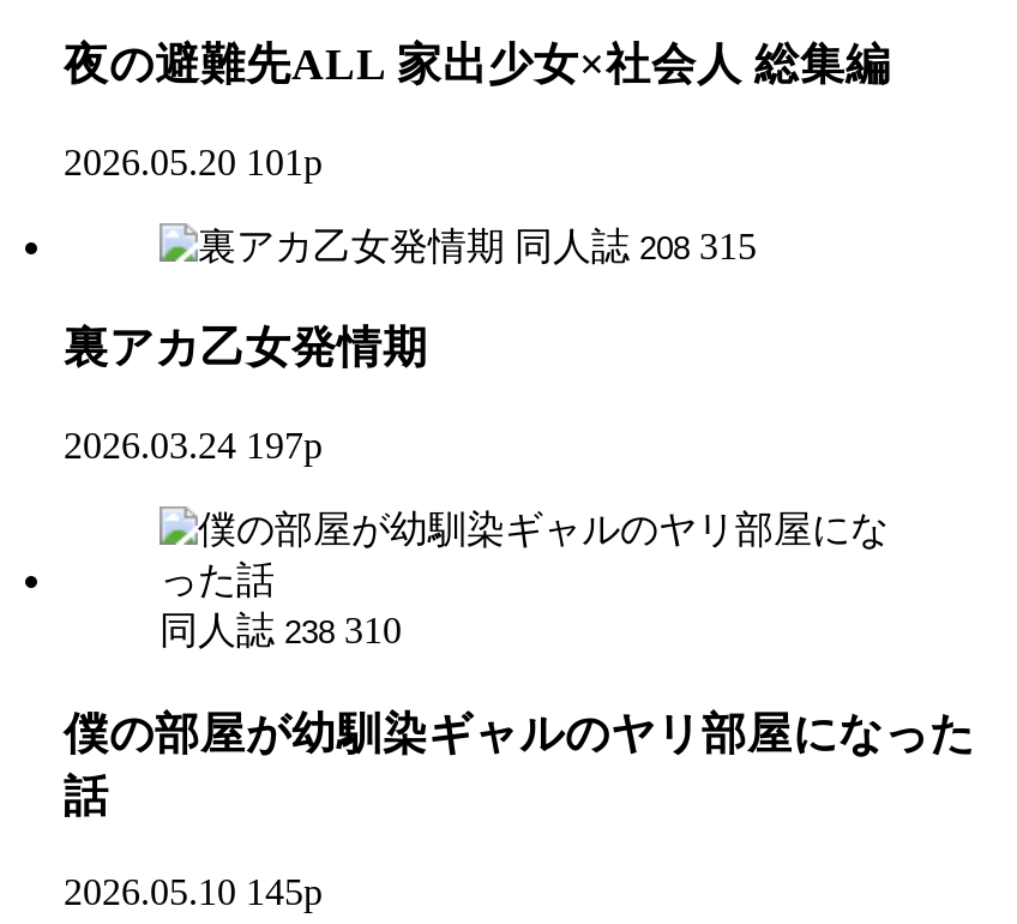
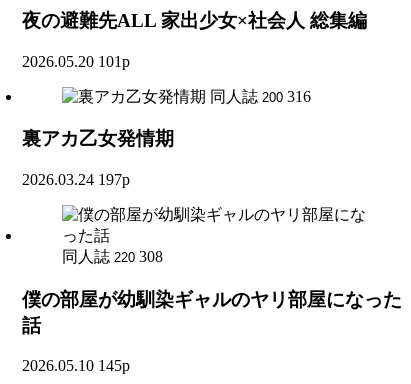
- 同人誌 208 315
+ 同人誌 200 316

- 同人誌 238 310
+ 同人誌 220 308
